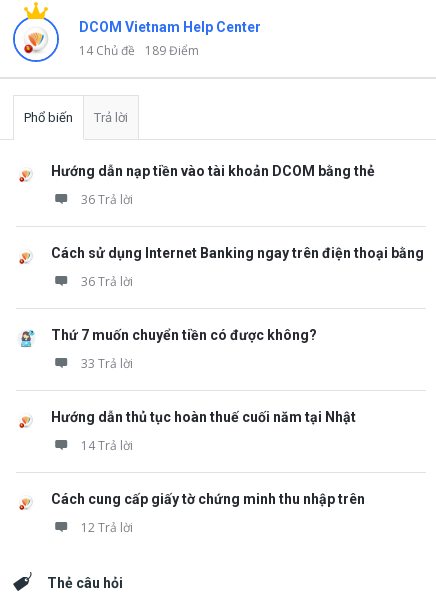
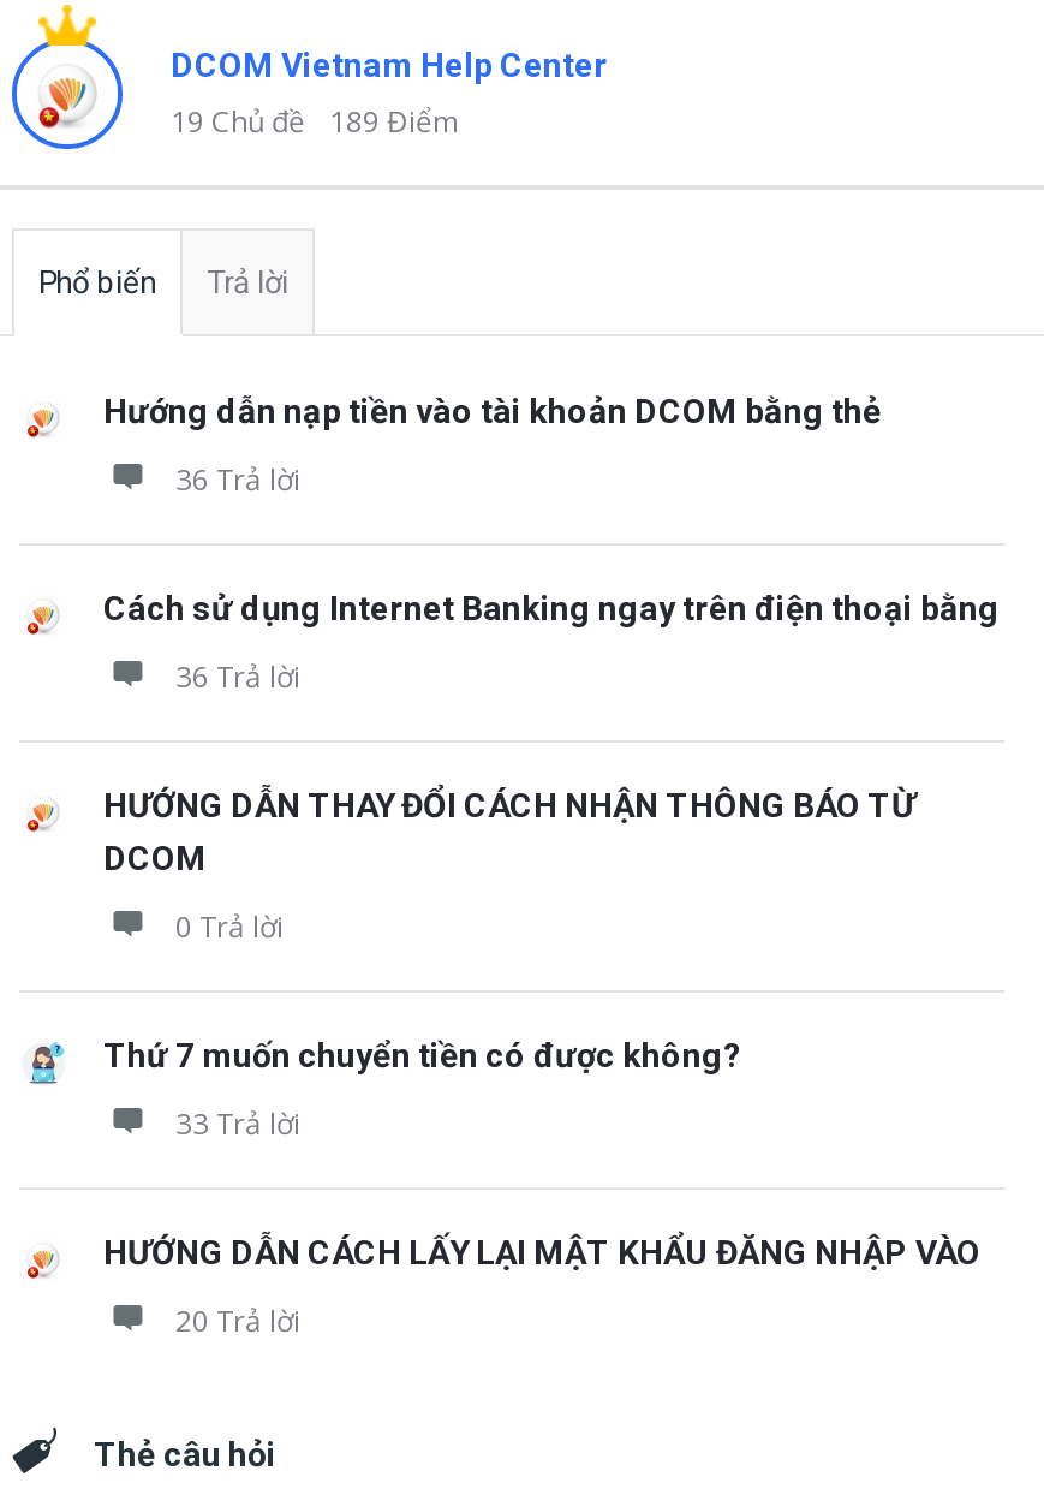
- 14 Chủ đề 189 Điểm
+ 19 Chủ đề 189 Điểm

+ HƯỚNG DẪN THAY ĐỔI CÁCH NHẬN THÔNG BÁO TỪ
+ DCOM
+ 0 Trả lời

moved down: Thứ 7 muốn chuyển tiền có được không? | 33 Trả lời

- Hướng dẫn thủ tục hoàn thuế cuối năm tại Nhật
- 14 Trả lời
- Cách cung cấp giấy tờ chứng minh thu nhập trên
- 12 Trả lời
+ HƯỚNG DẪN CÁCH LẤY LẠI MẬT KHẨU ĐĂNG NHẬP VÀO
+ 20 Trả lời
